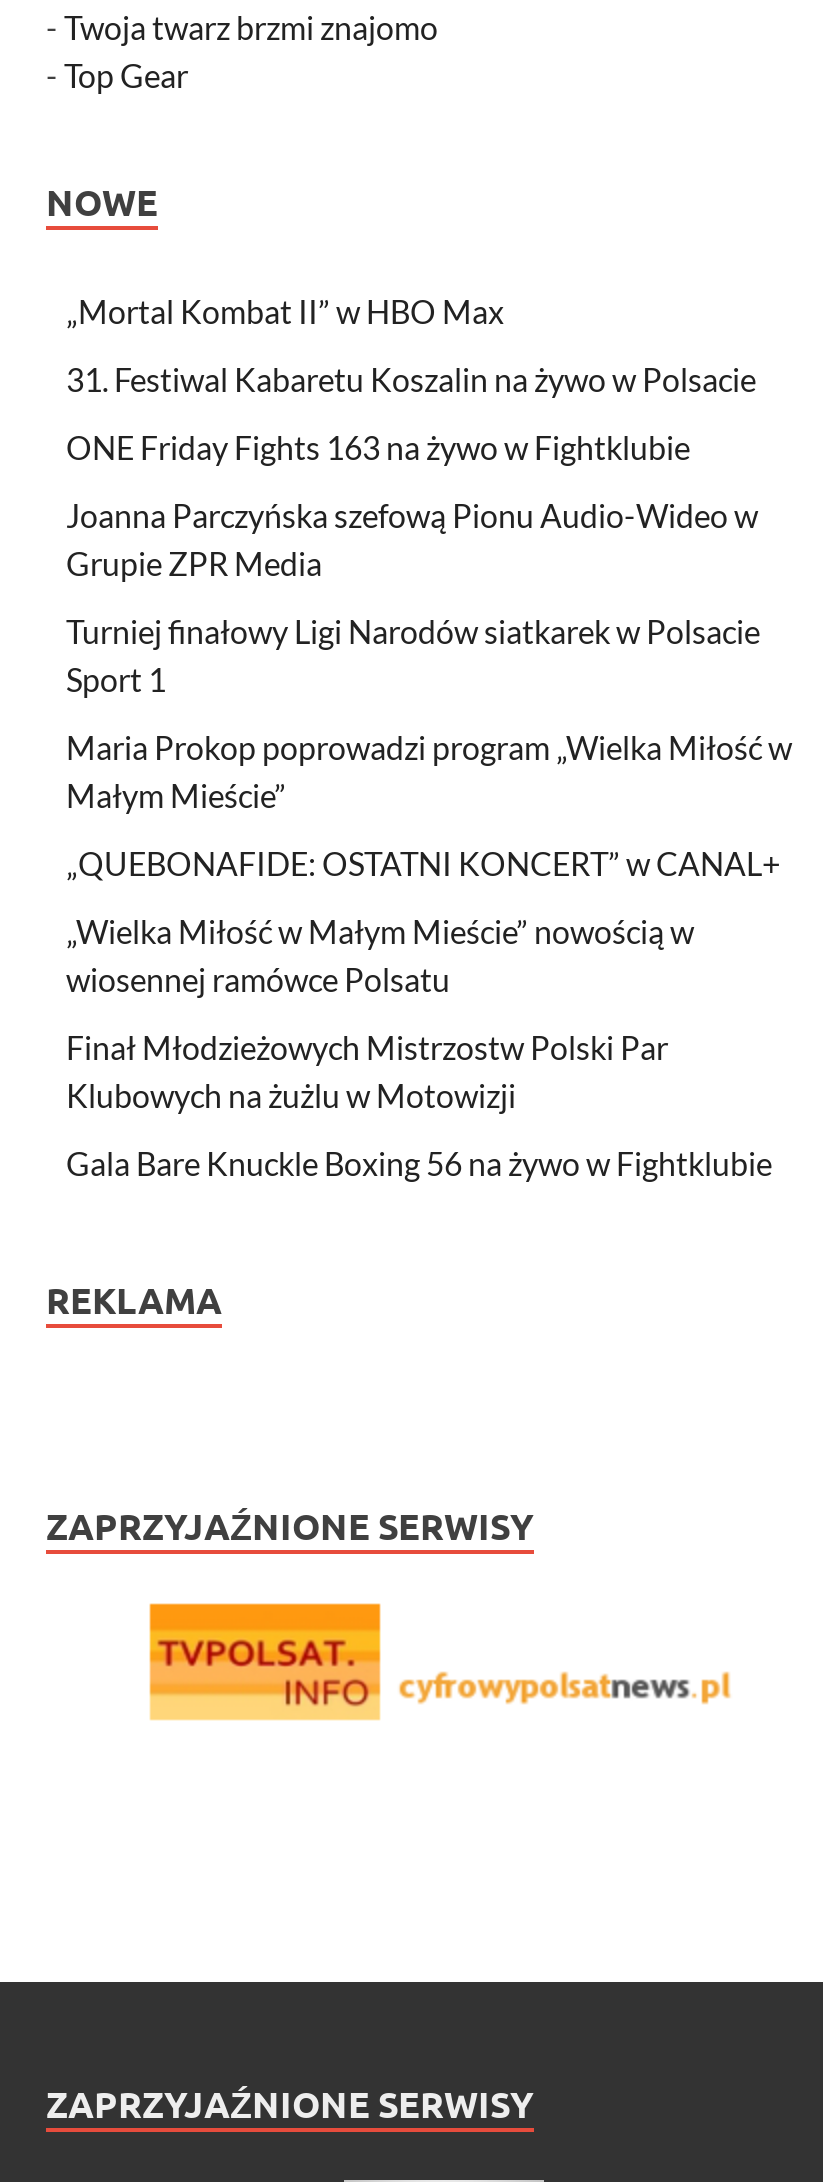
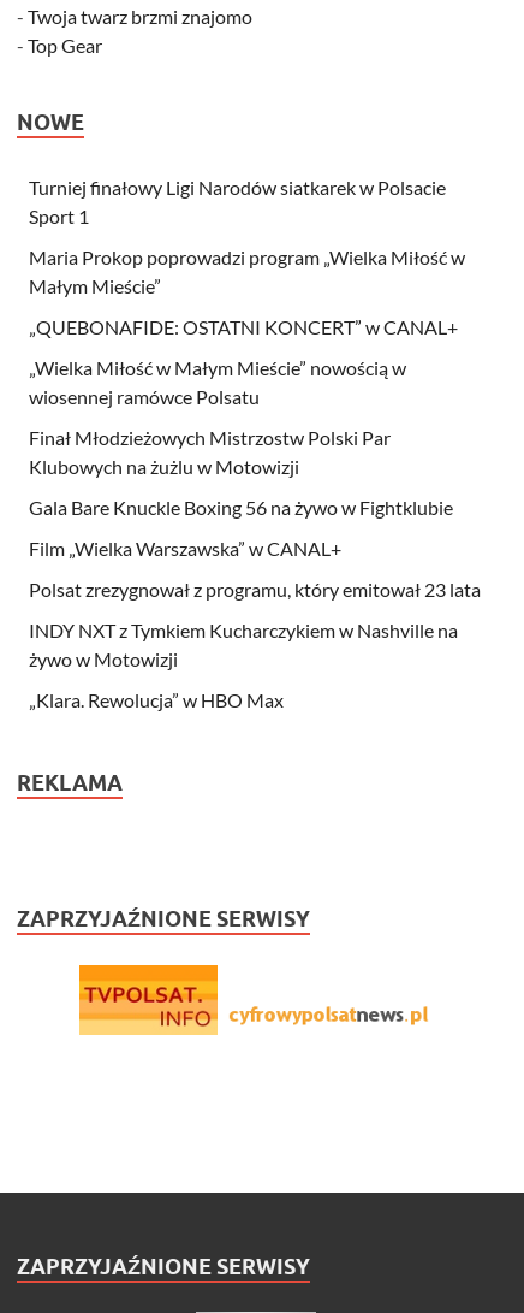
- „Mortal Kombat II” w HBO Max
- 31. Festiwal Kabaretu Koszalin na żywo w Polsacie
- ONE Friday Fights 163 na żywo w Fightklubie
- Joanna Parczyńska szefową Pionu Audio-Wideo w
- Grupie ZPR Media

moved up: Turniej finałowy Ligi Narodów siatkarek w Polsacie | Sport 1 | Maria Prokop poprowadzi program „Wielka Miłość w | ... | Klubowych na żużlu w Motowizji | Gala Bare Knuckle Boxing 56 na żywo w Fightklubie

+ Film „Wielka Warszawska” w CANAL+
+ Polsat zrezygnował z programu, który emitował 23 lata
+ INDY NXT z Tymkiem Kucharczykiem w Nashville na
+ żywo w Motowizji
+ „Klara. Rewolucja” w HBO Max
